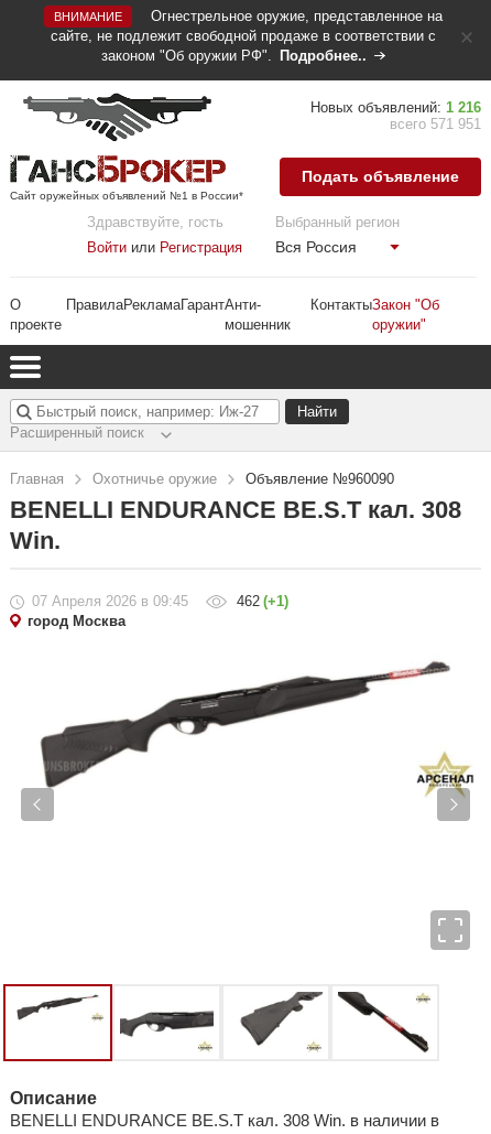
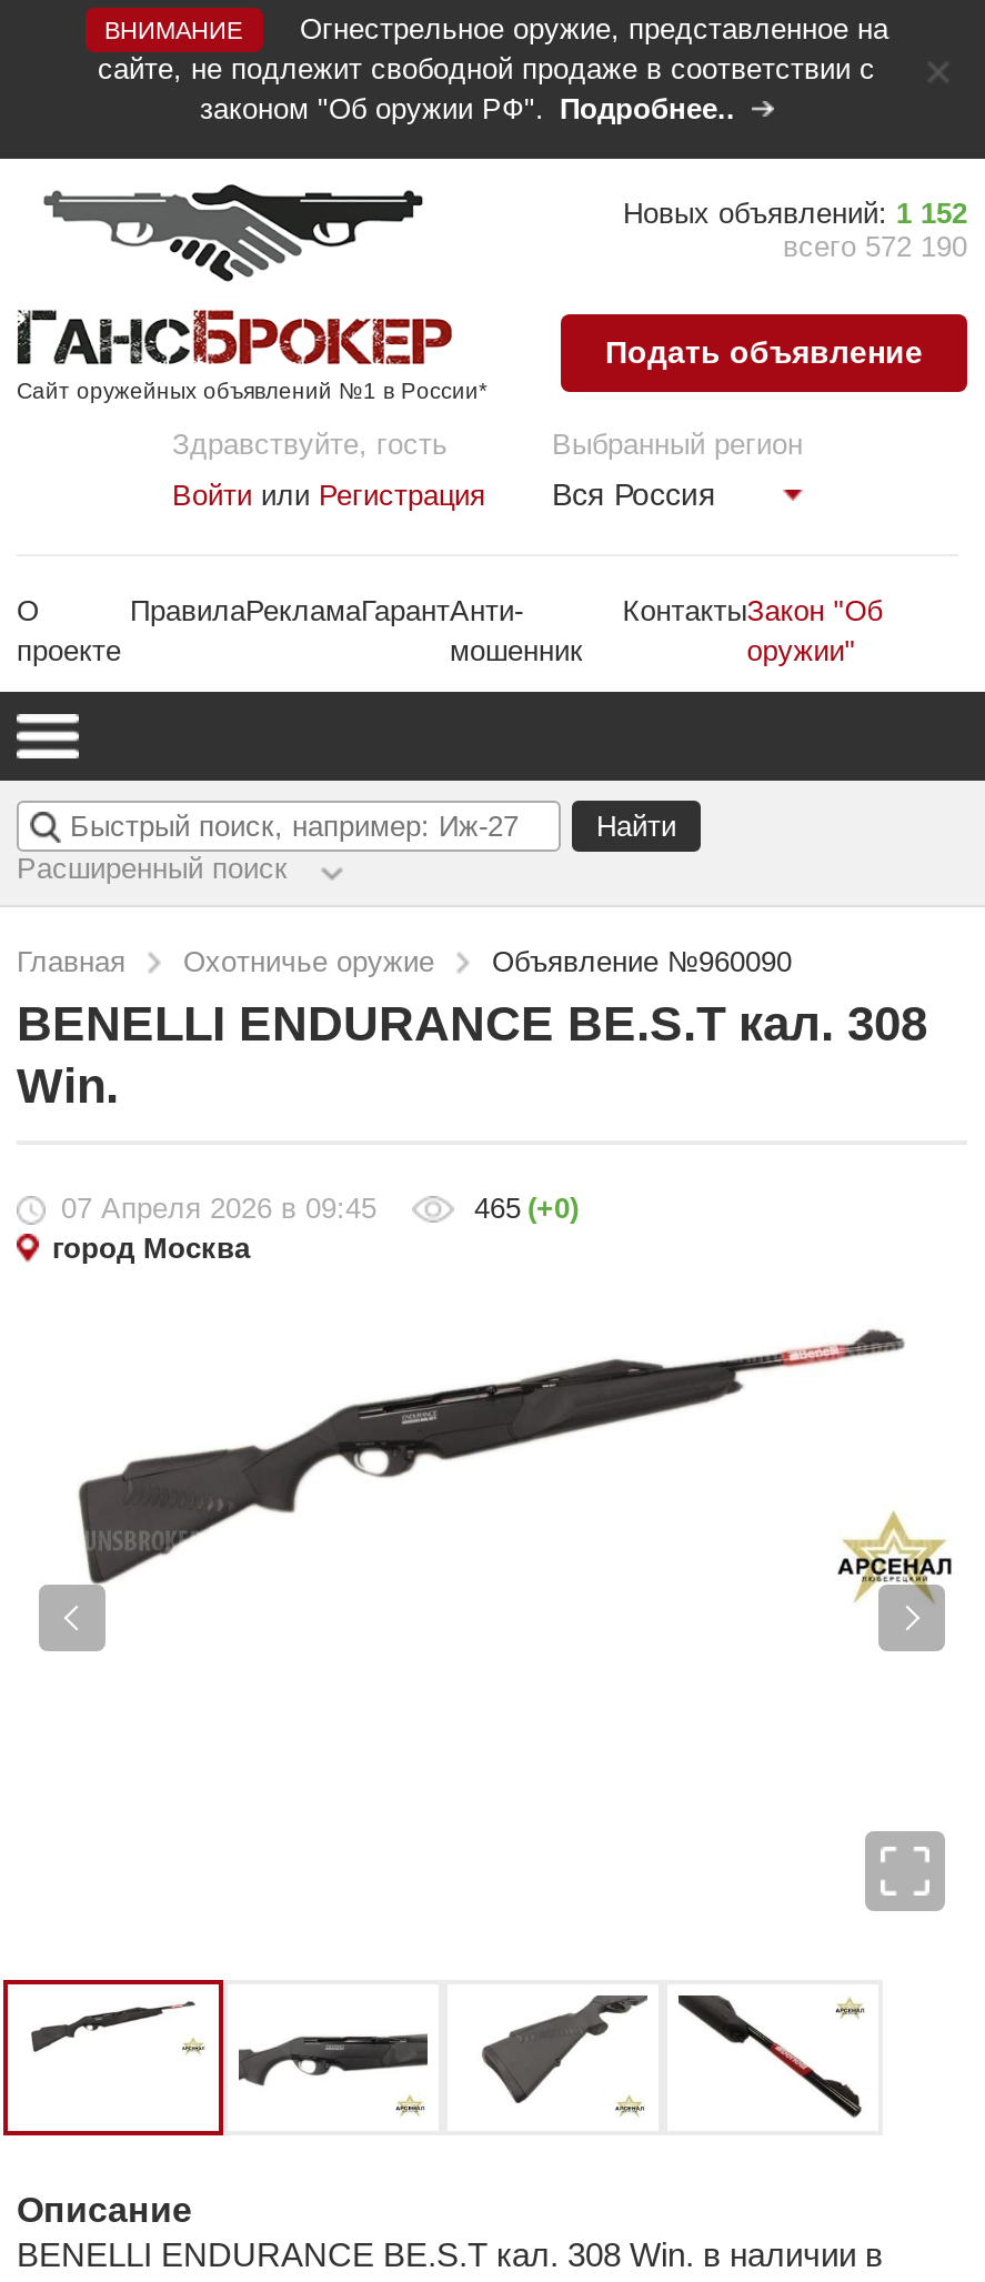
- Новых объявлений: 1 216
+ Новых объявлений: 1 152

- всего 571 951
+ всего 572 190

- 462 (+1)
+ 465 (+0)
